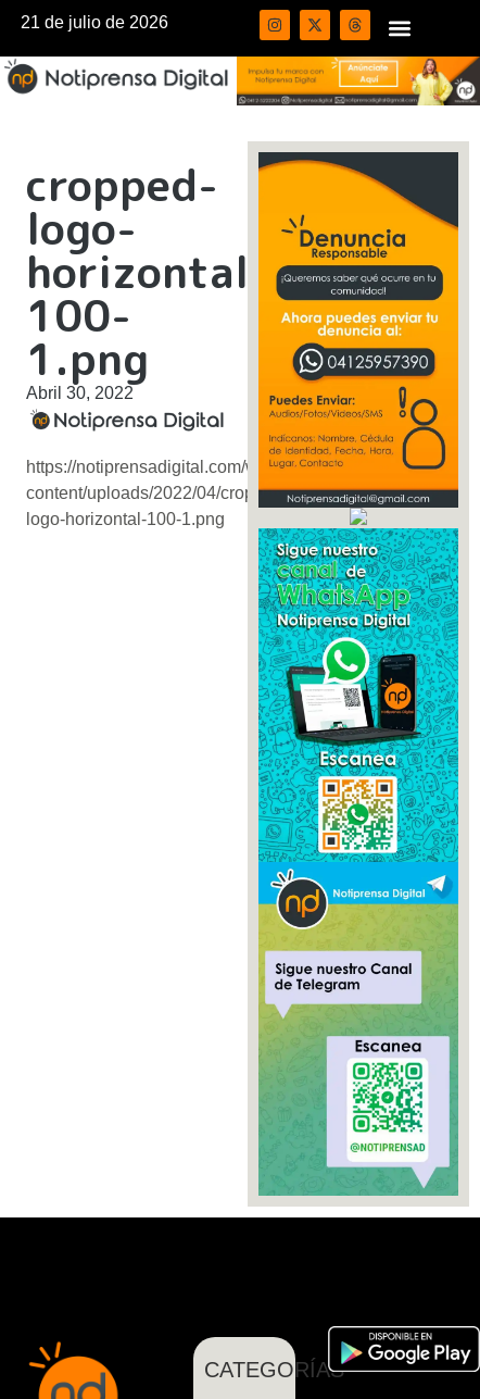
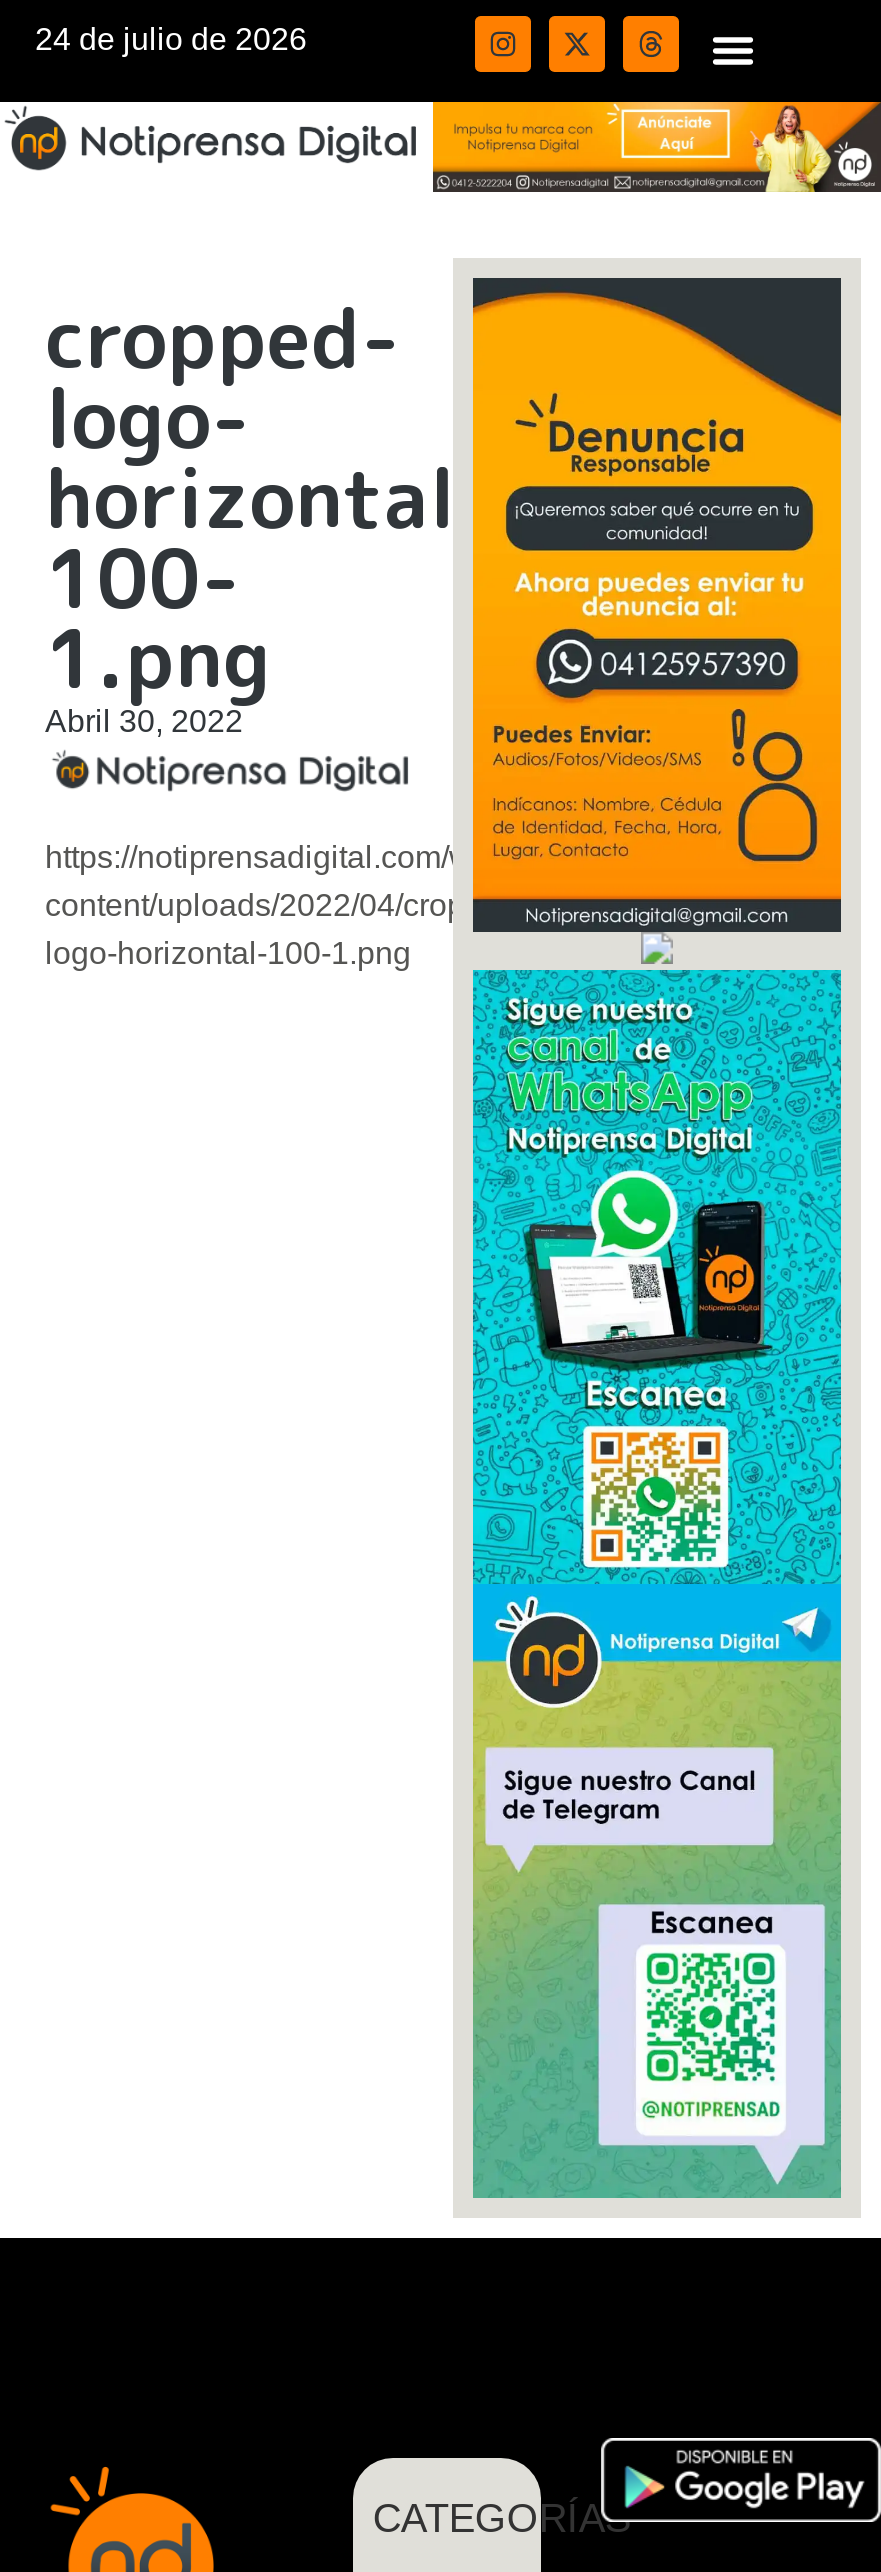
- 21 de julio de 2026
+ 24 de julio de 2026
